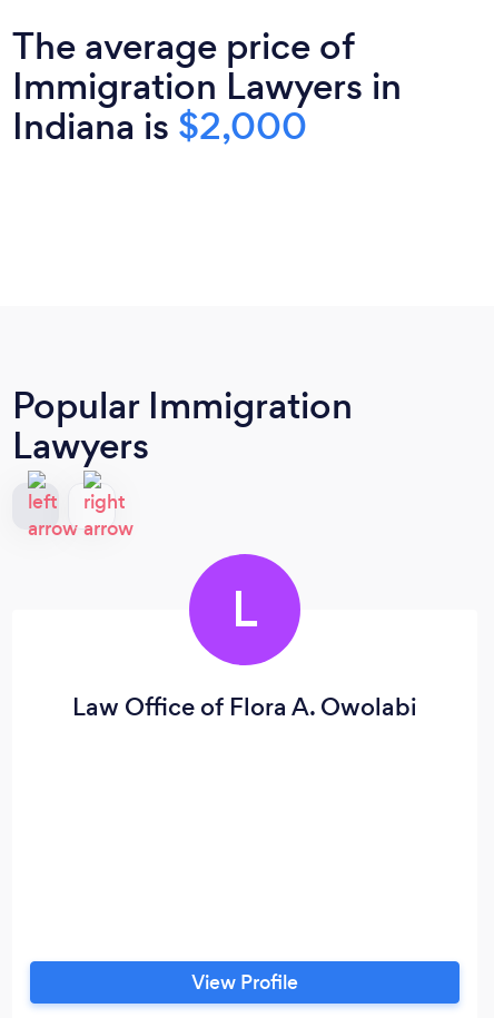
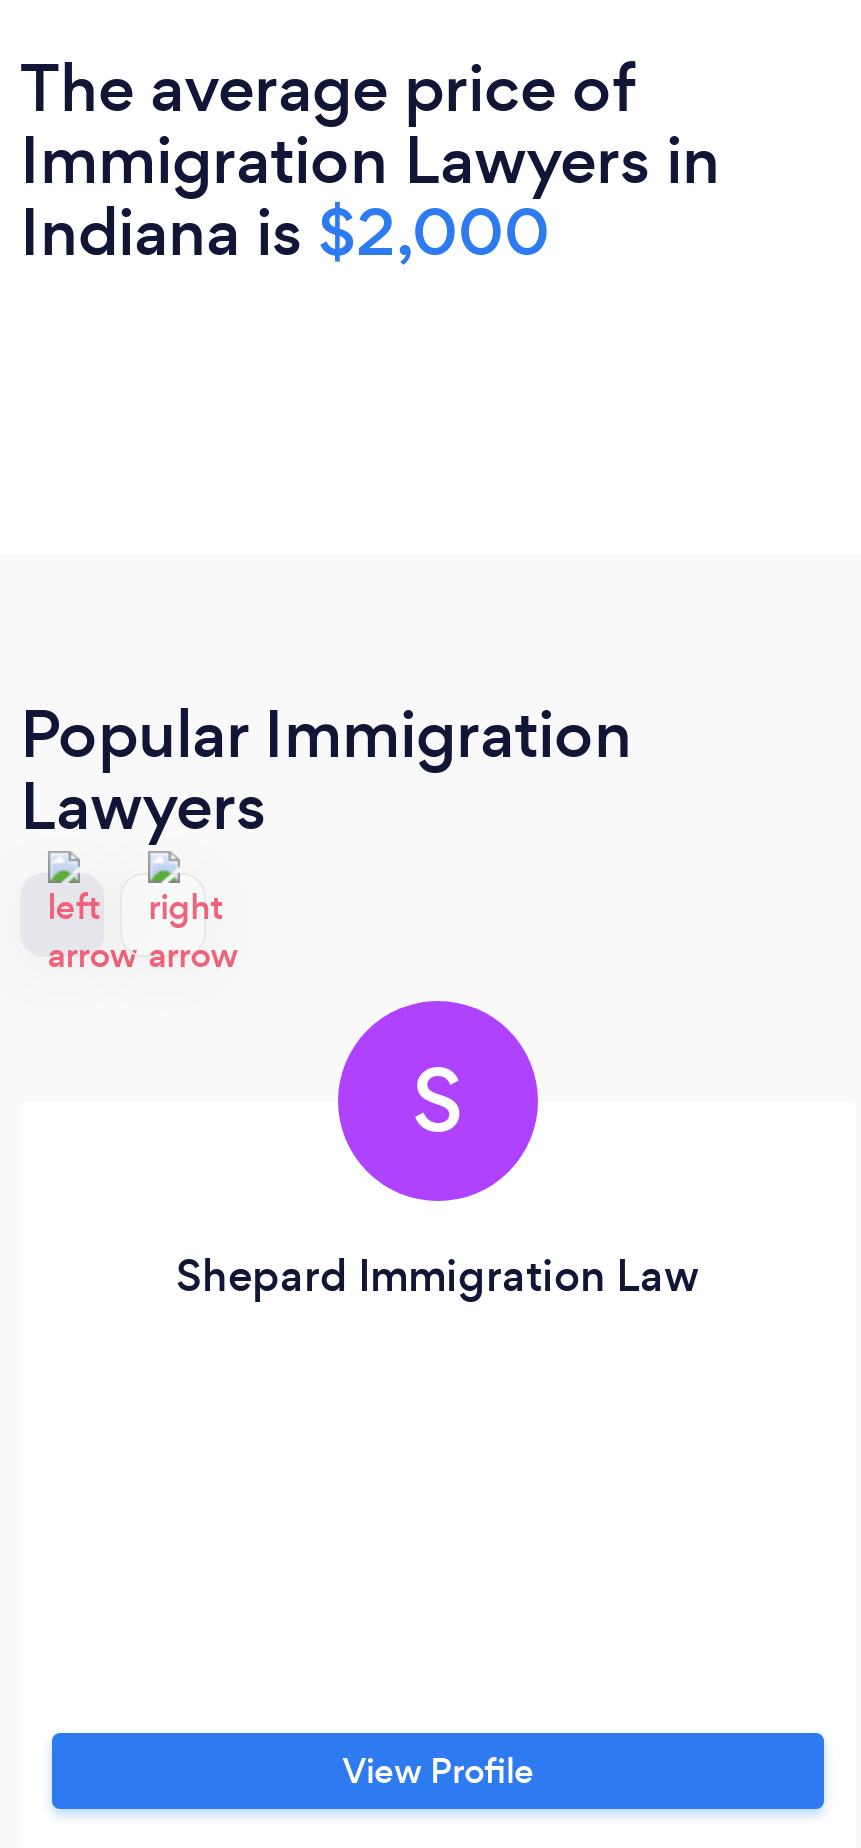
- L
+ S

- Law Office of Flora A. Owolabi
+ Shepard Immigration Law
